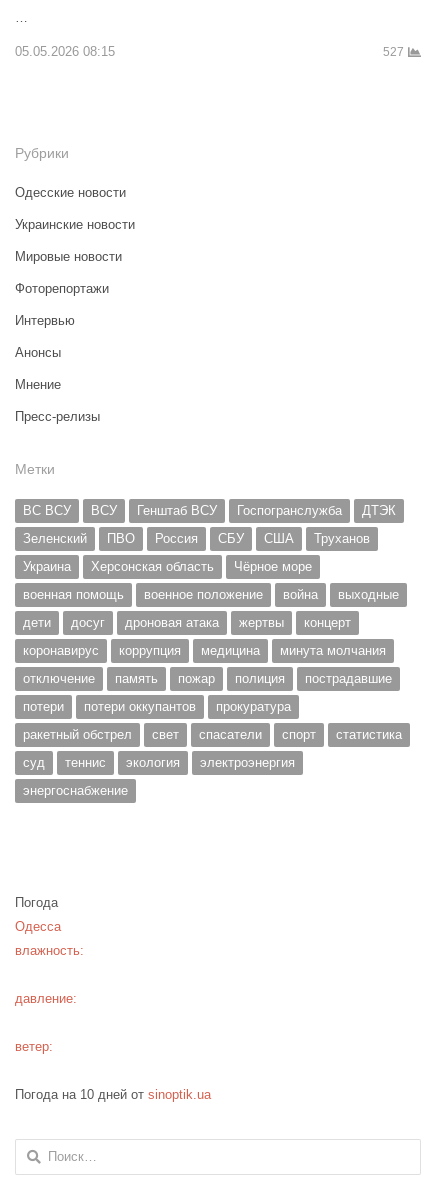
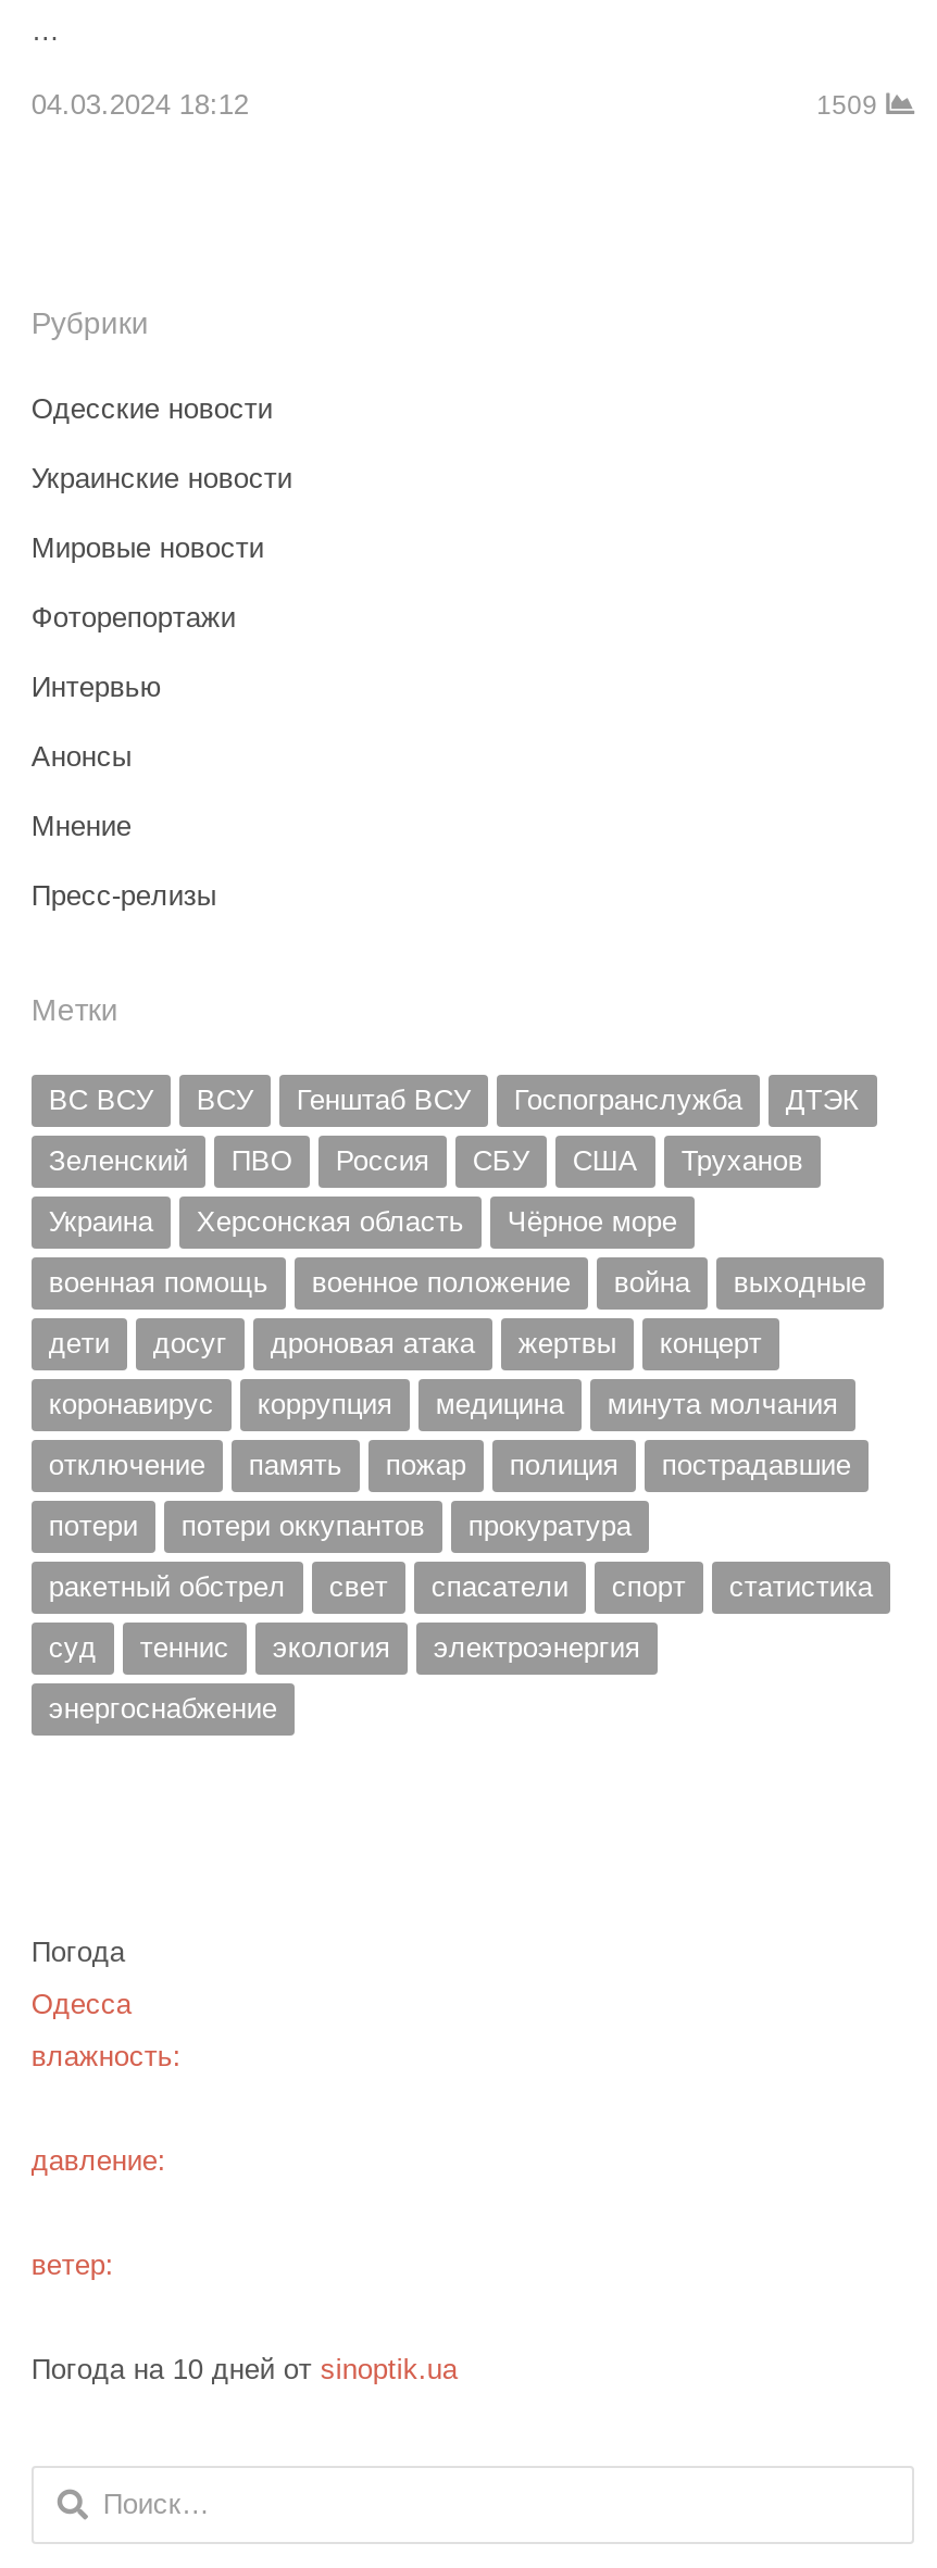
- 05.05.2026 08:15
+ 04.03.2024 18:12

- 527
+ 1509
